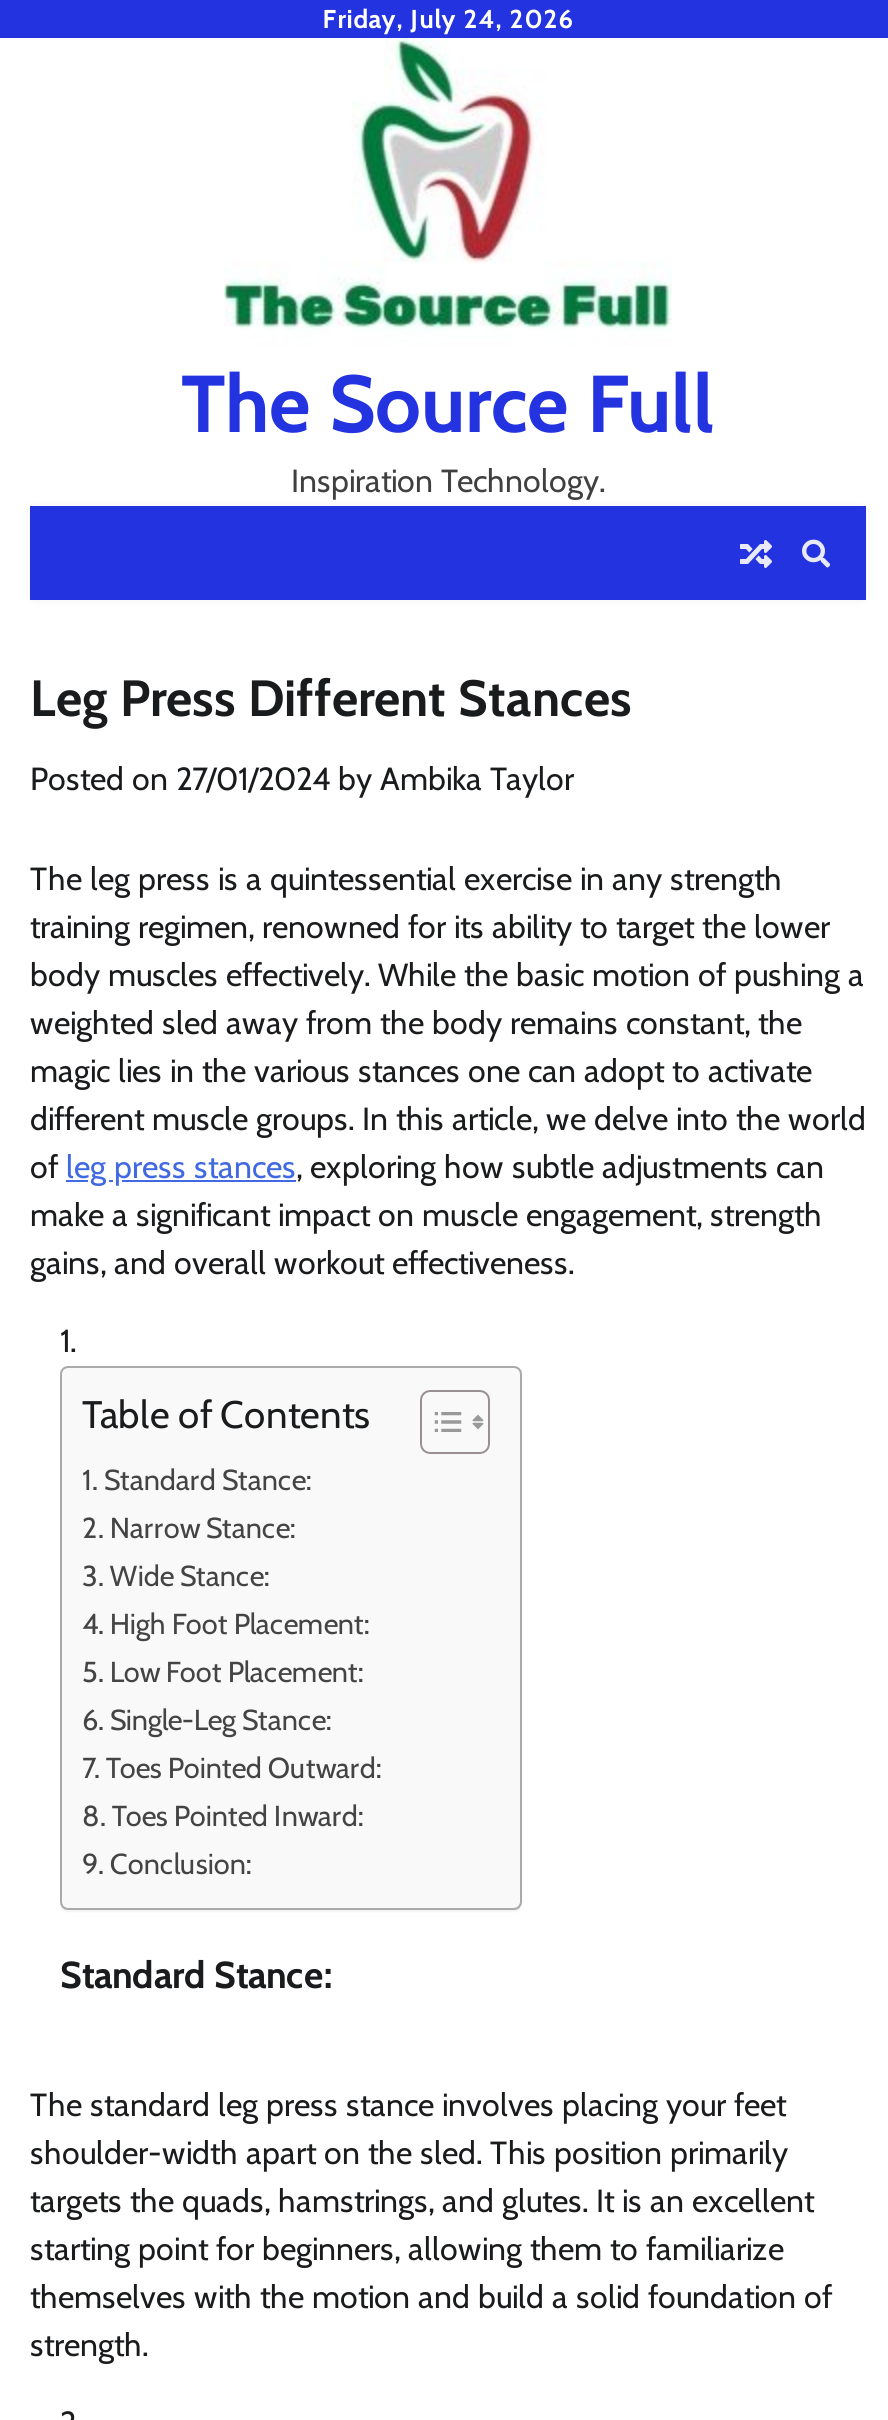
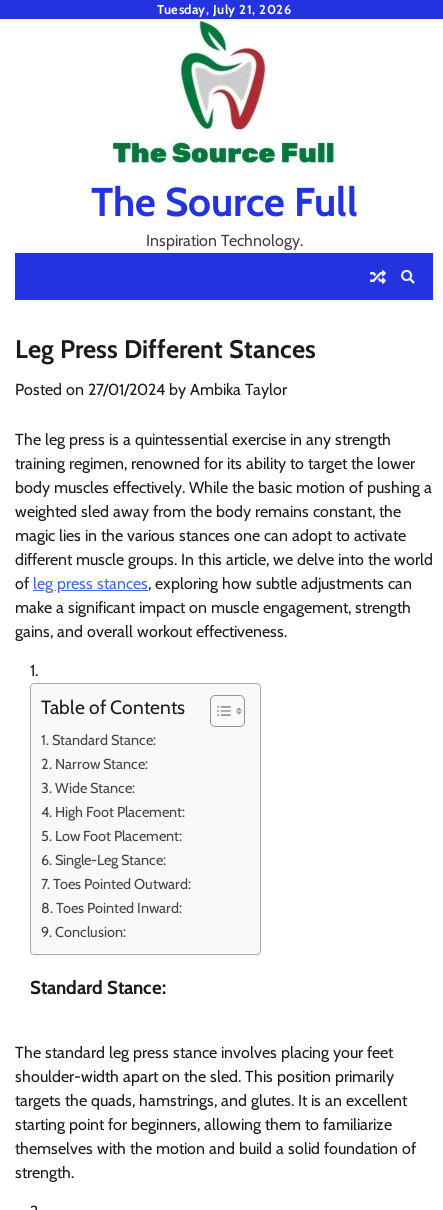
- Friday, July 24, 2026
+ Tuesday, July 21, 2026
